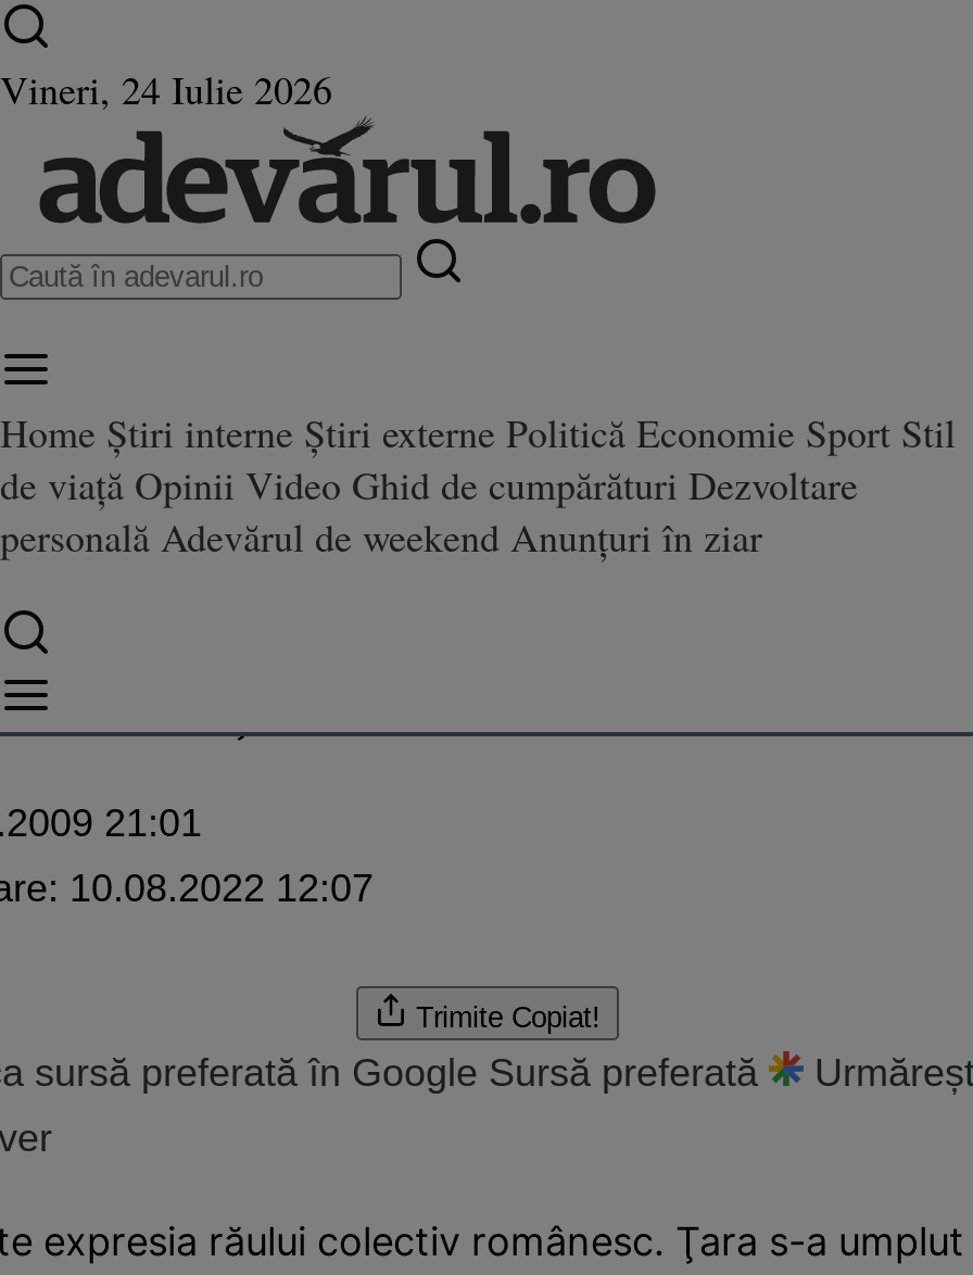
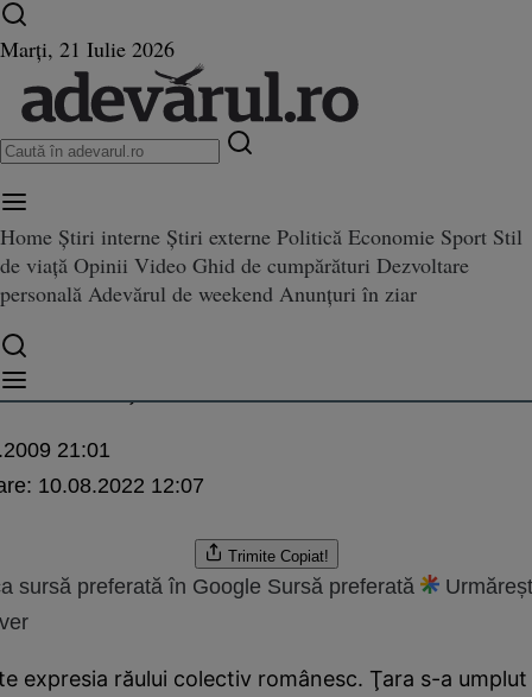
- Vineri, 24 Iulie 2026
+ Marți, 21 Iulie 2026
